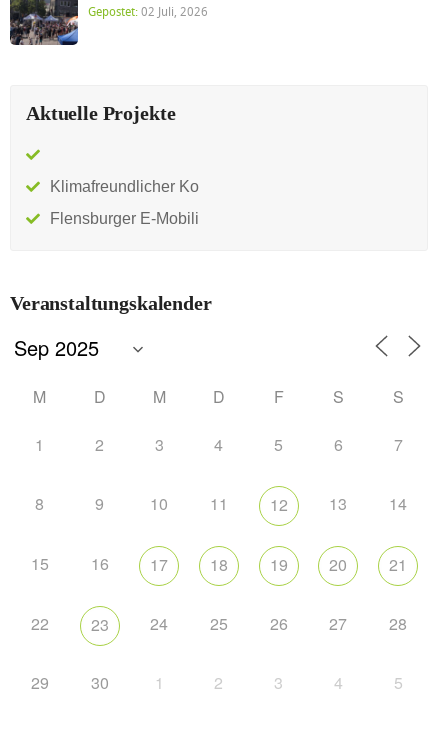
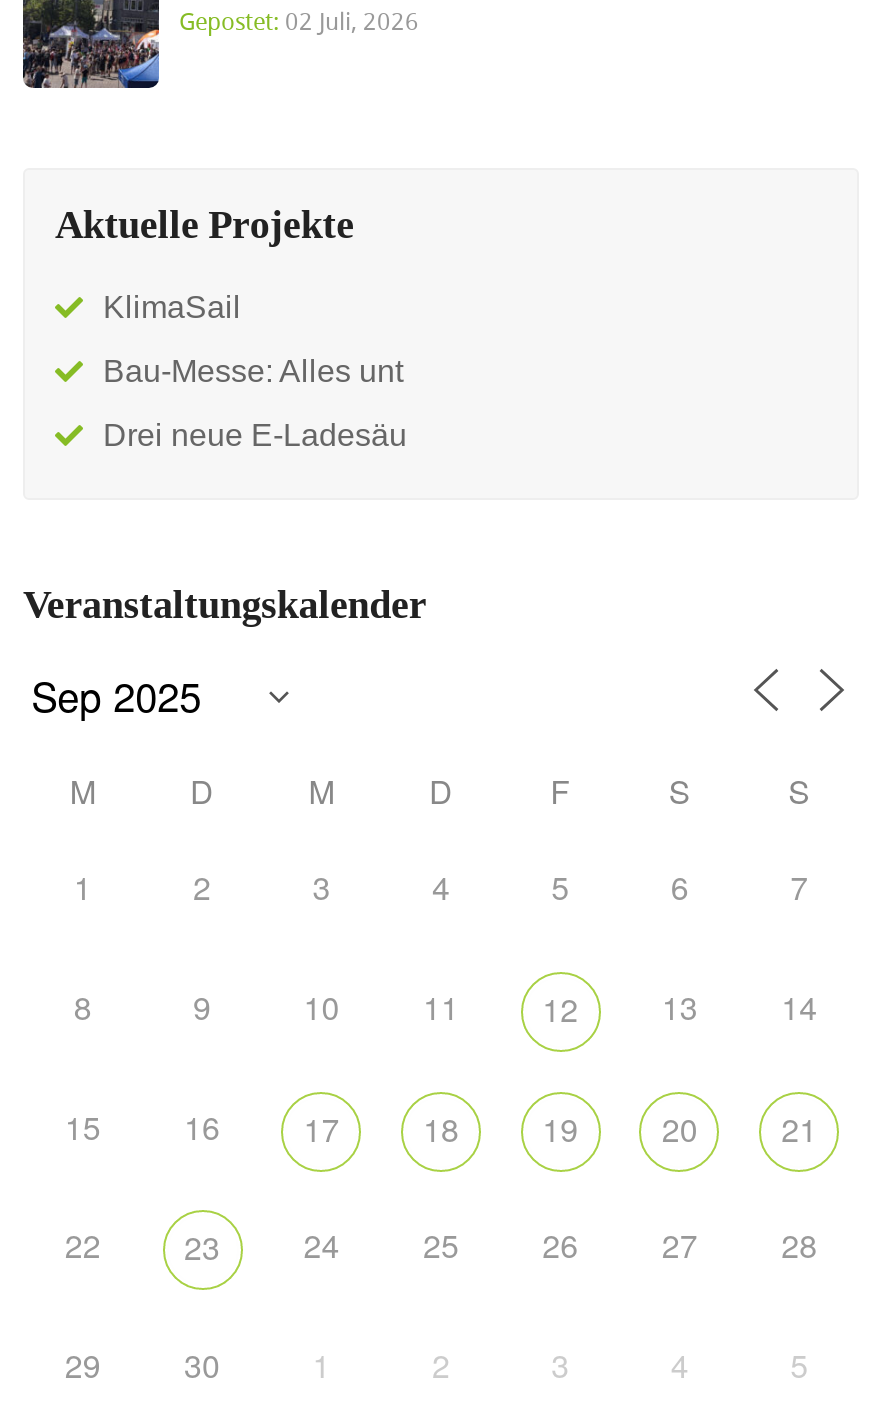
- Klimafreundlicher Ko
- Flensburger E-Mobili
+ KlimaSail
+ Bau-Messe: Alles unt
+ Drei neue E-Ladesäu
